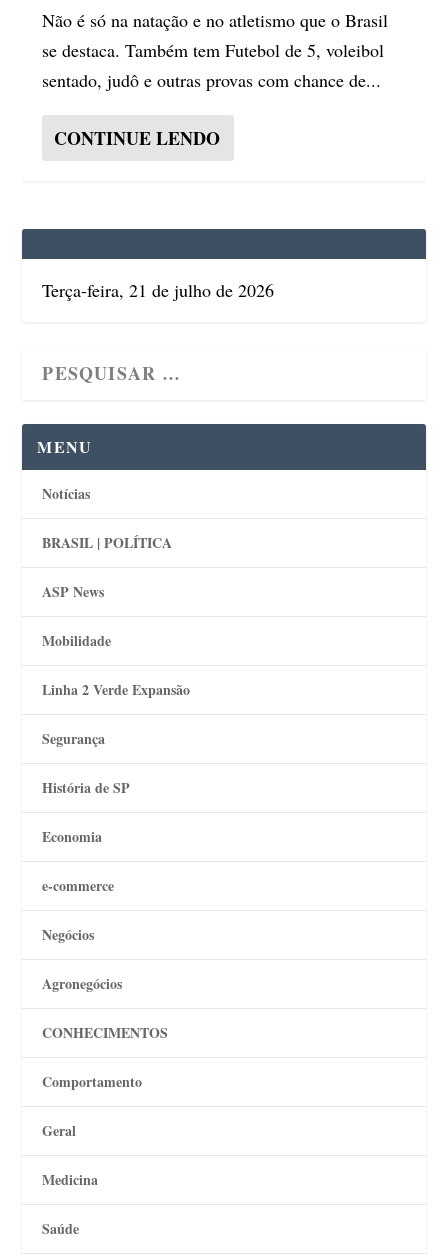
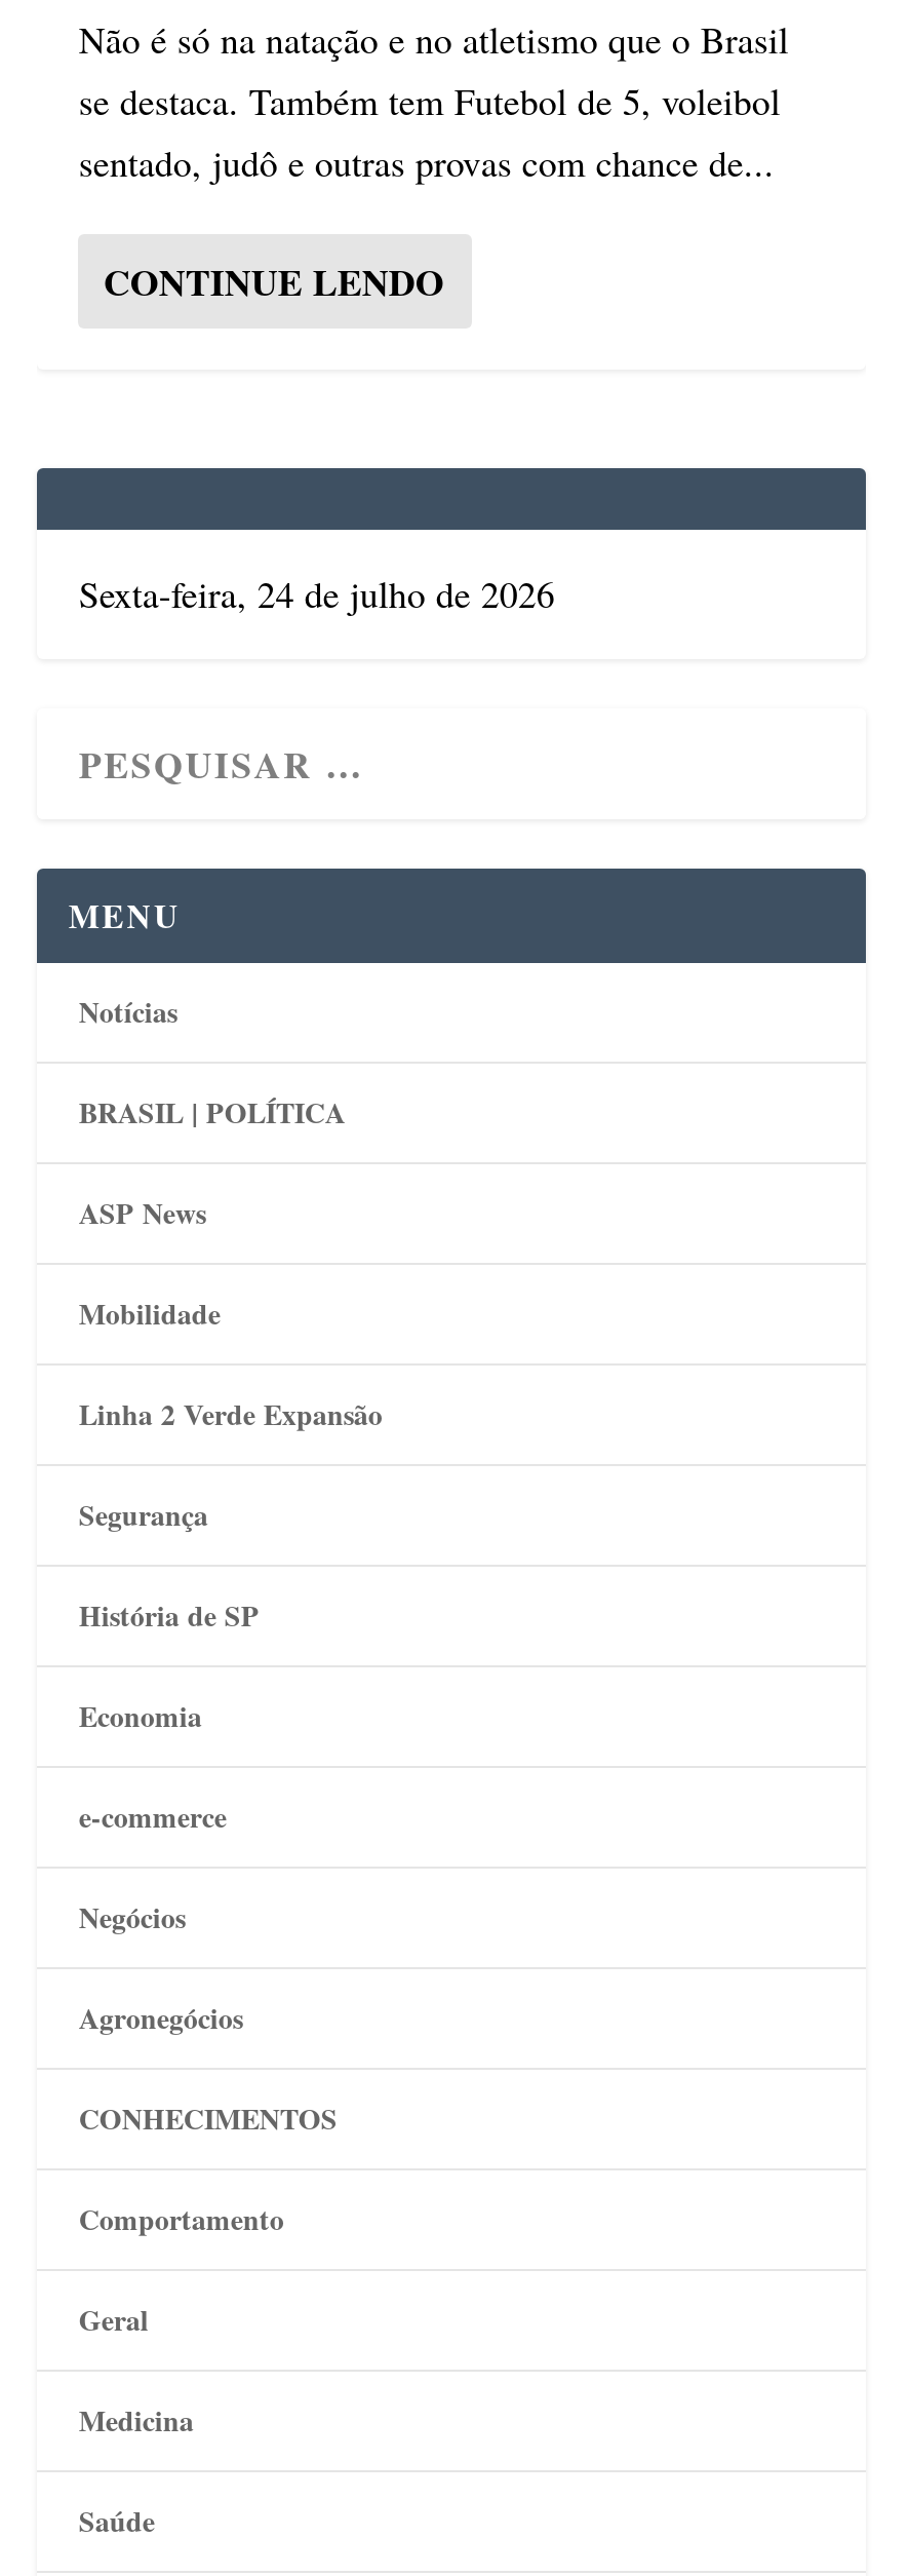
- Terça-feira, 21 de julho de 2026
+ Sexta-feira, 24 de julho de 2026
